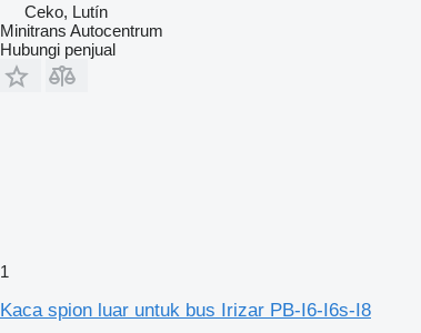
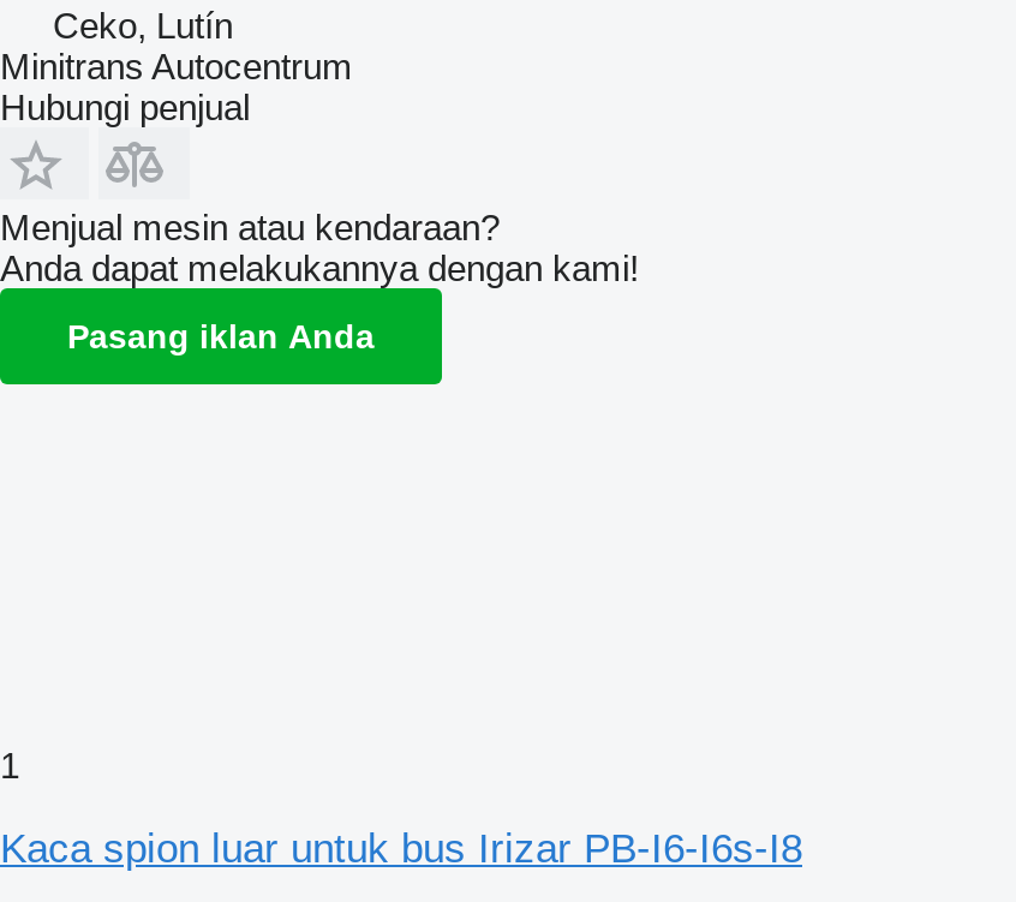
+ Menjual mesin atau kendaraan?
+ Anda dapat melakukannya dengan kami!
+ Pasang iklan Anda
